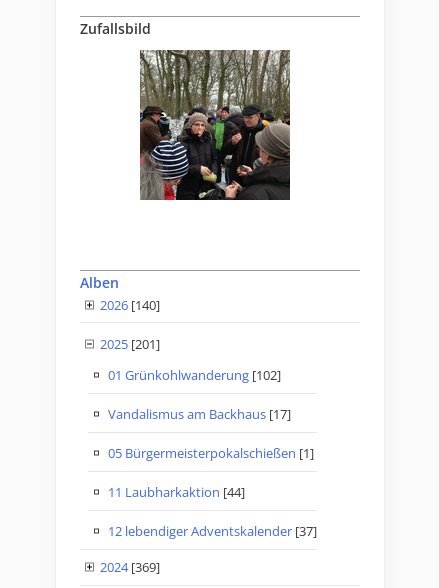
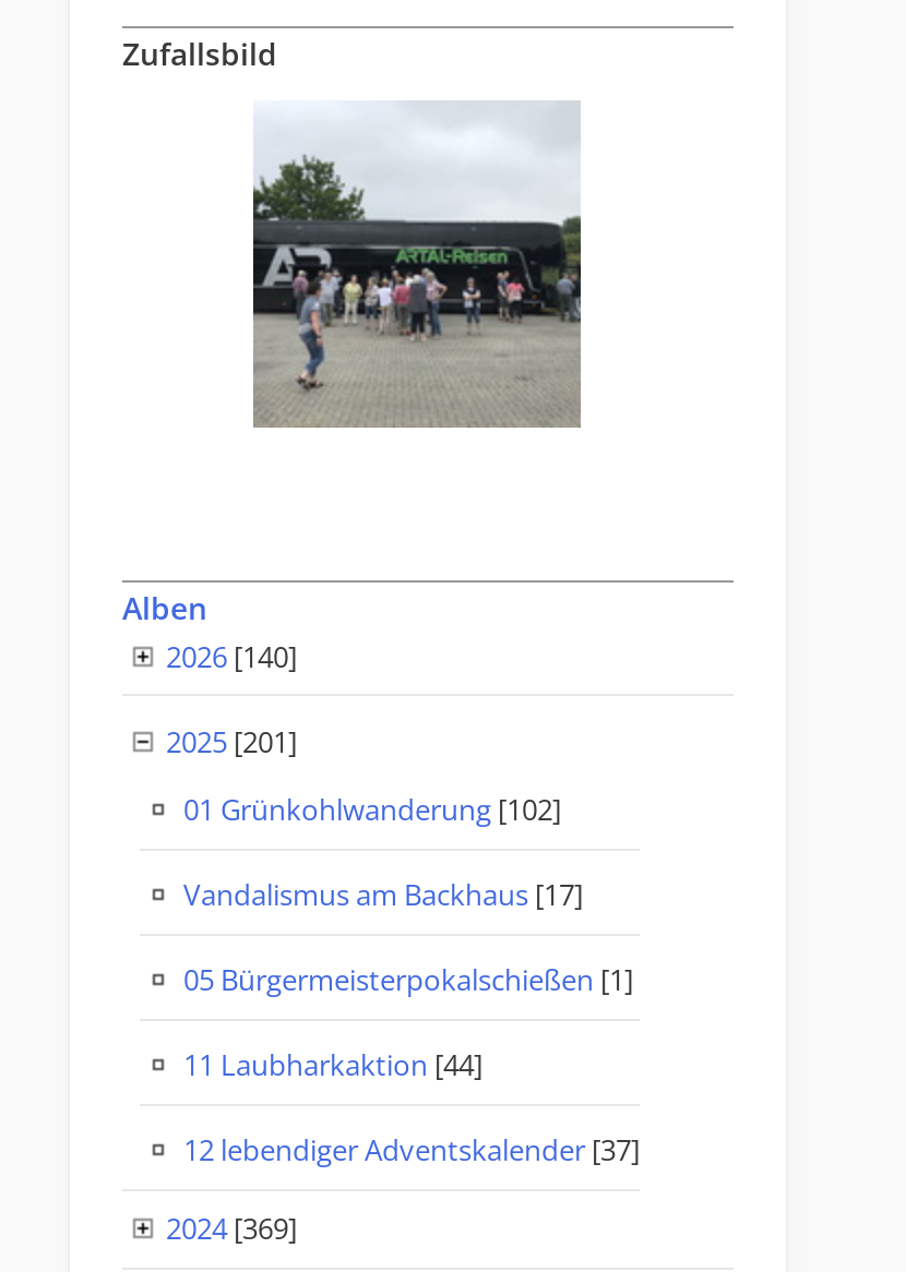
- [image]
+ [image]
